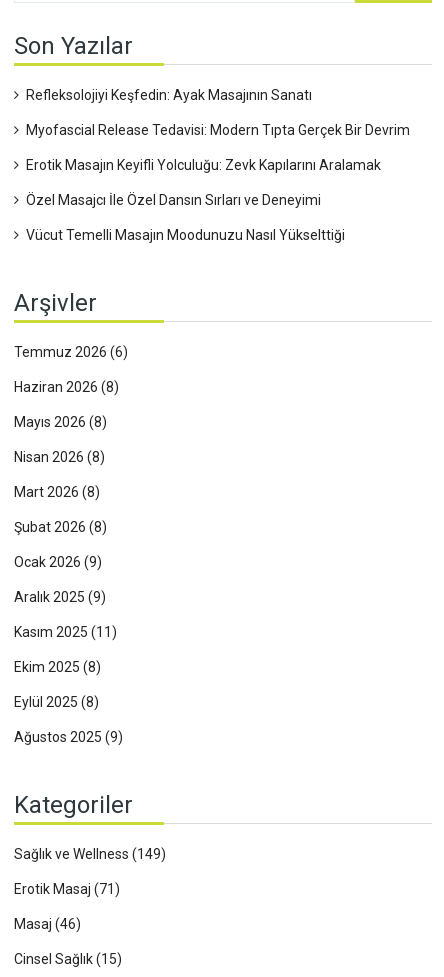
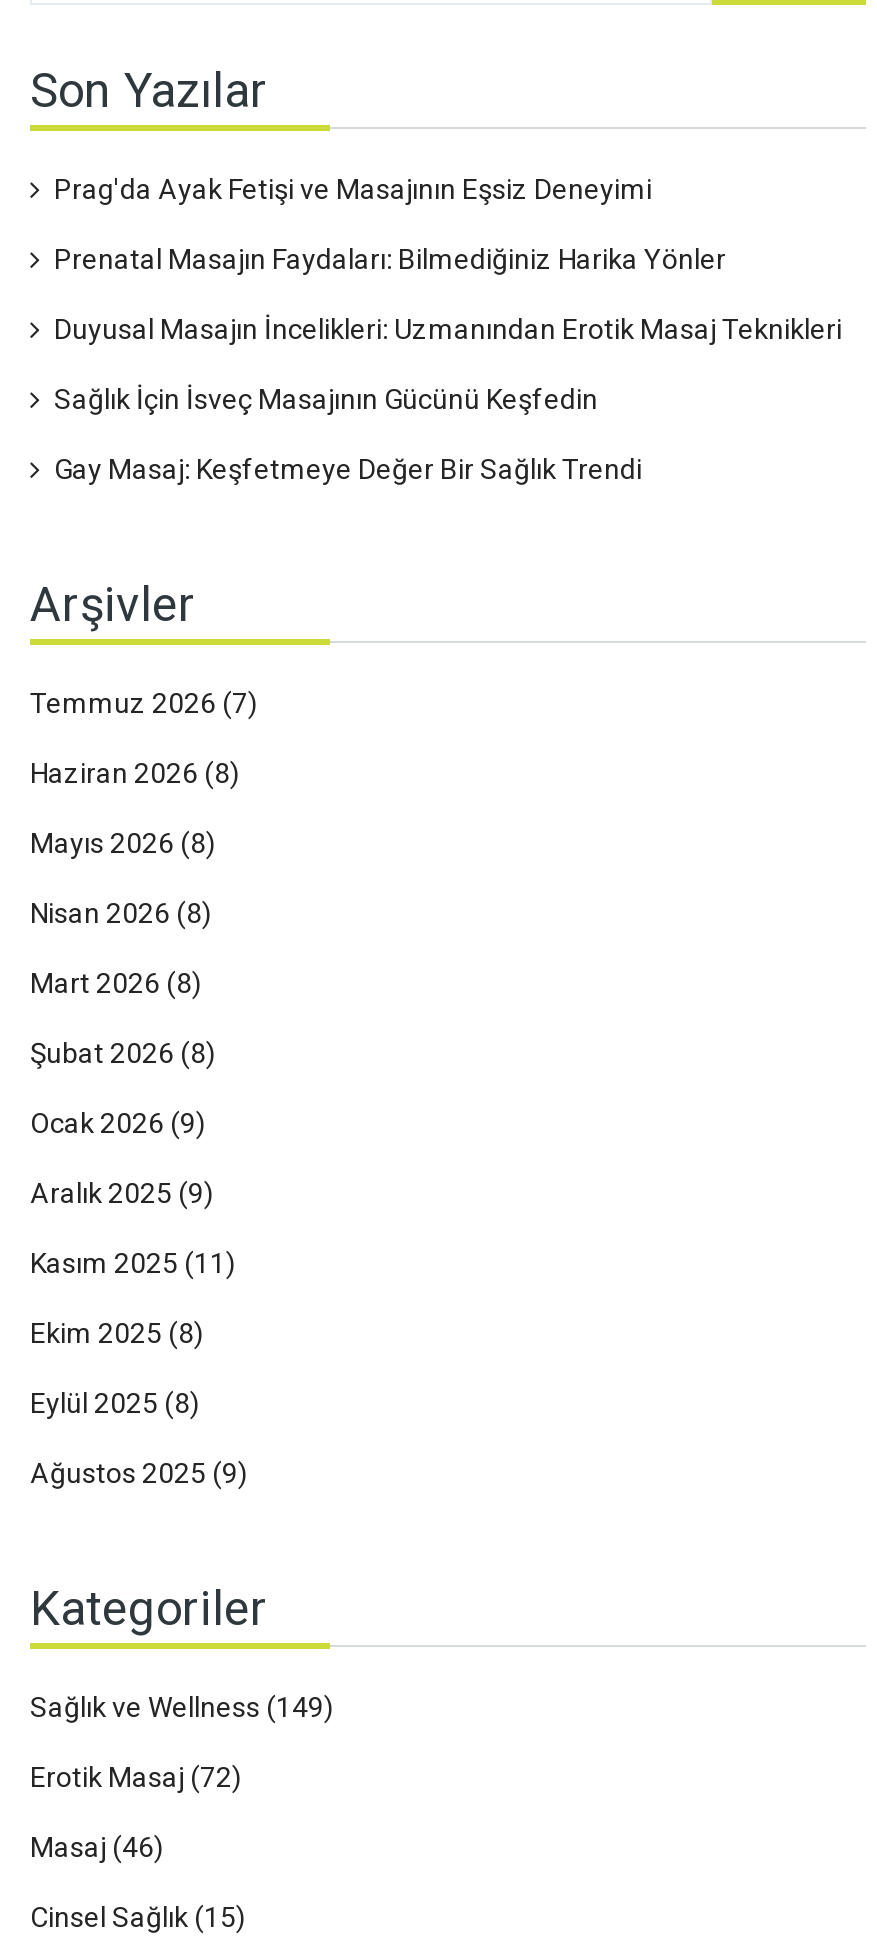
- Refleksolojiyi Keşfedin: Ayak Masajının Sanatı
+ Prag'da Ayak Fetişi ve Masajının Eşsiz Deneyimi

- Myofascial Release Tedavisi: Modern Tıpta Gerçek Bir Devrim
+ Prenatal Masajın Faydaları: Bilmediğiniz Harika Yönler

- Erotik Masajın Keyifli Yolculuğu: Zevk Kapılarını Aralamak
+ Duyusal Masajın İncelikleri: Uzmanından Erotik Masaj Teknikleri

- Özel Masajcı İle Özel Dansın Sırları ve Deneyimi
+ Sağlık İçin İsveç Masajının Gücünü Keşfedin

- Vücut Temelli Masajın Moodunuzu Nasıl Yükselttiği
+ Gay Masaj: Keşfetmeye Değer Bir Sağlık Trendi

- Temmuz 2026 (6)
+ Temmuz 2026 (7)

- Erotik Masaj (71)
+ Erotik Masaj (72)
